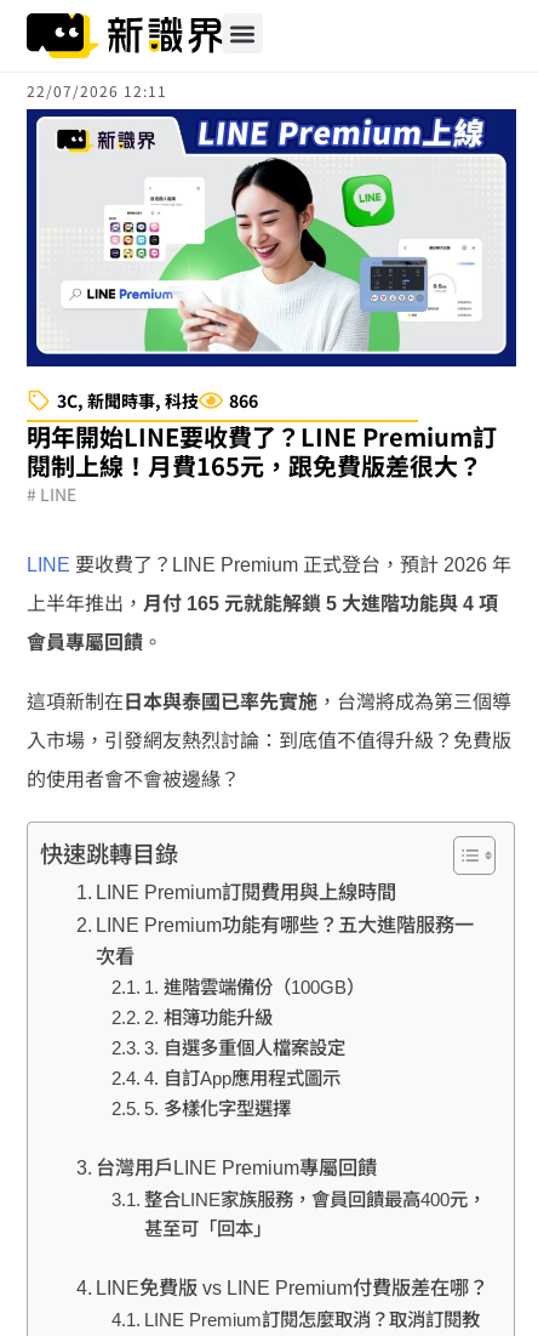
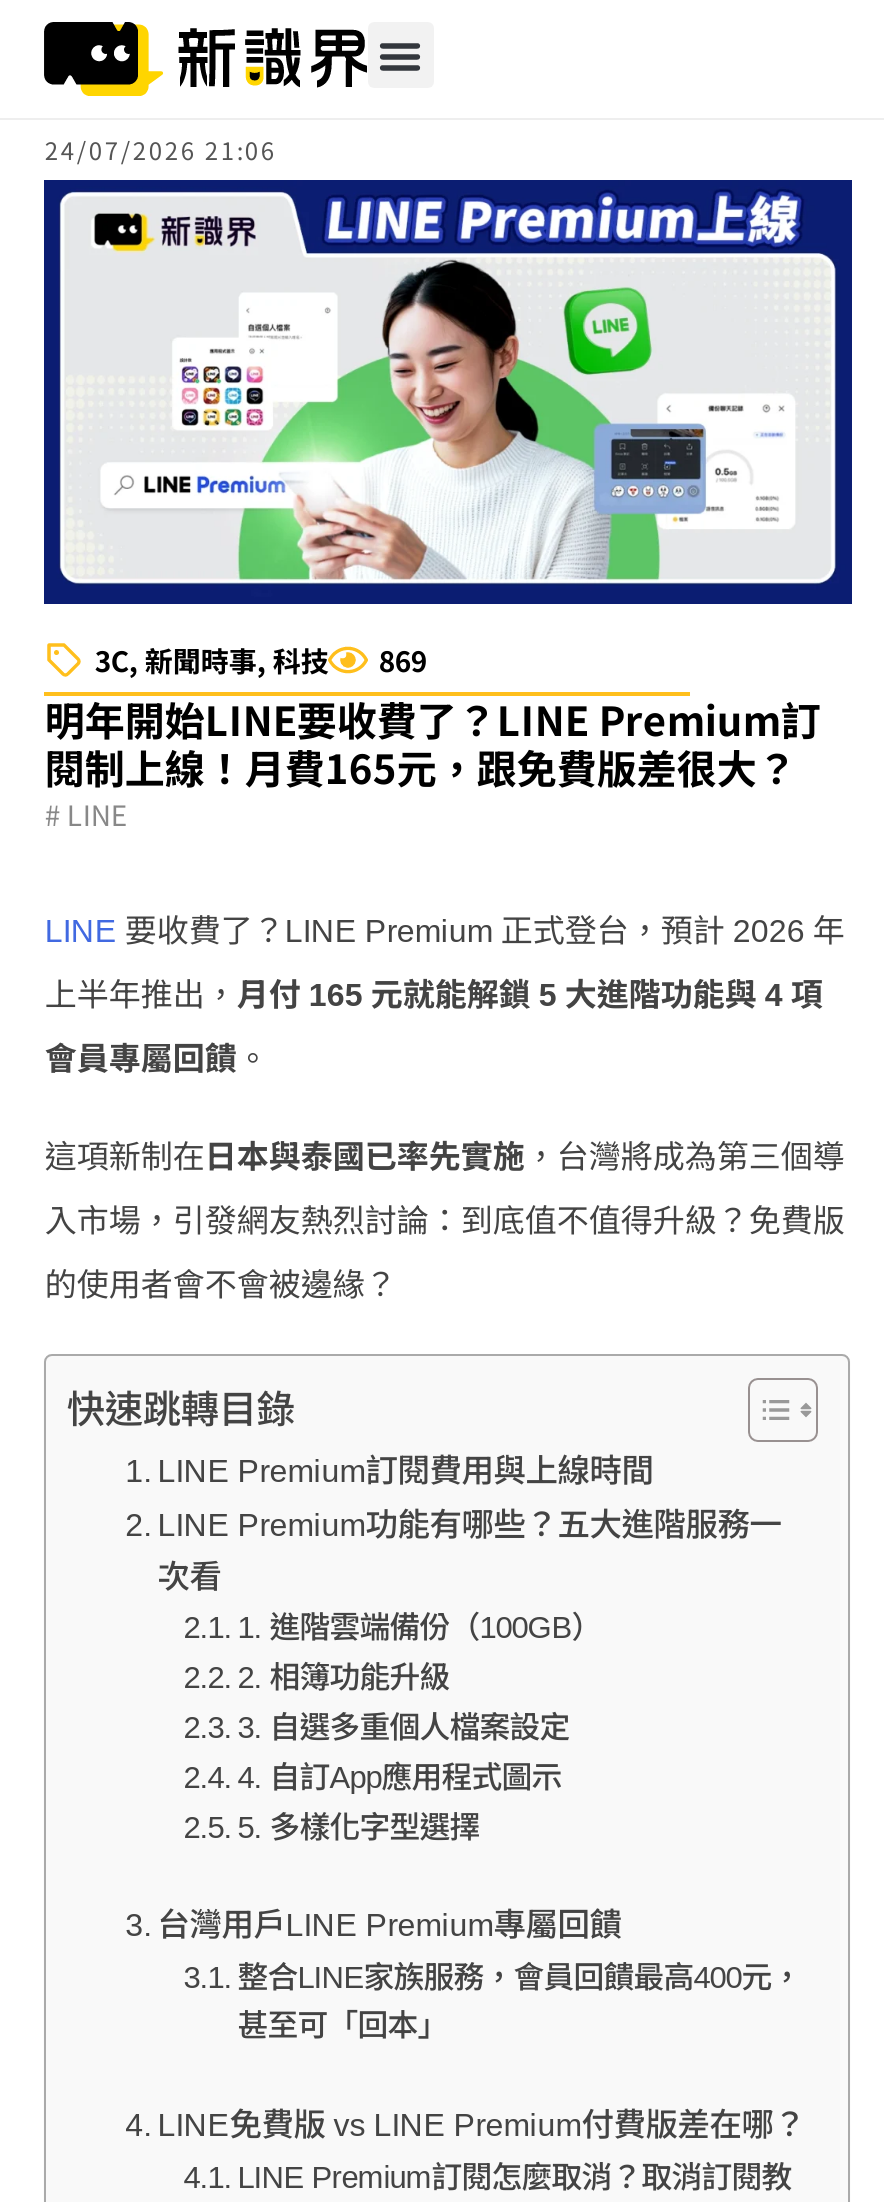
- 22/07/2026 12:11
+ 24/07/2026 21:06

- 3C,新聞時事,科技 866
+ 3C,新聞時事,科技 869
